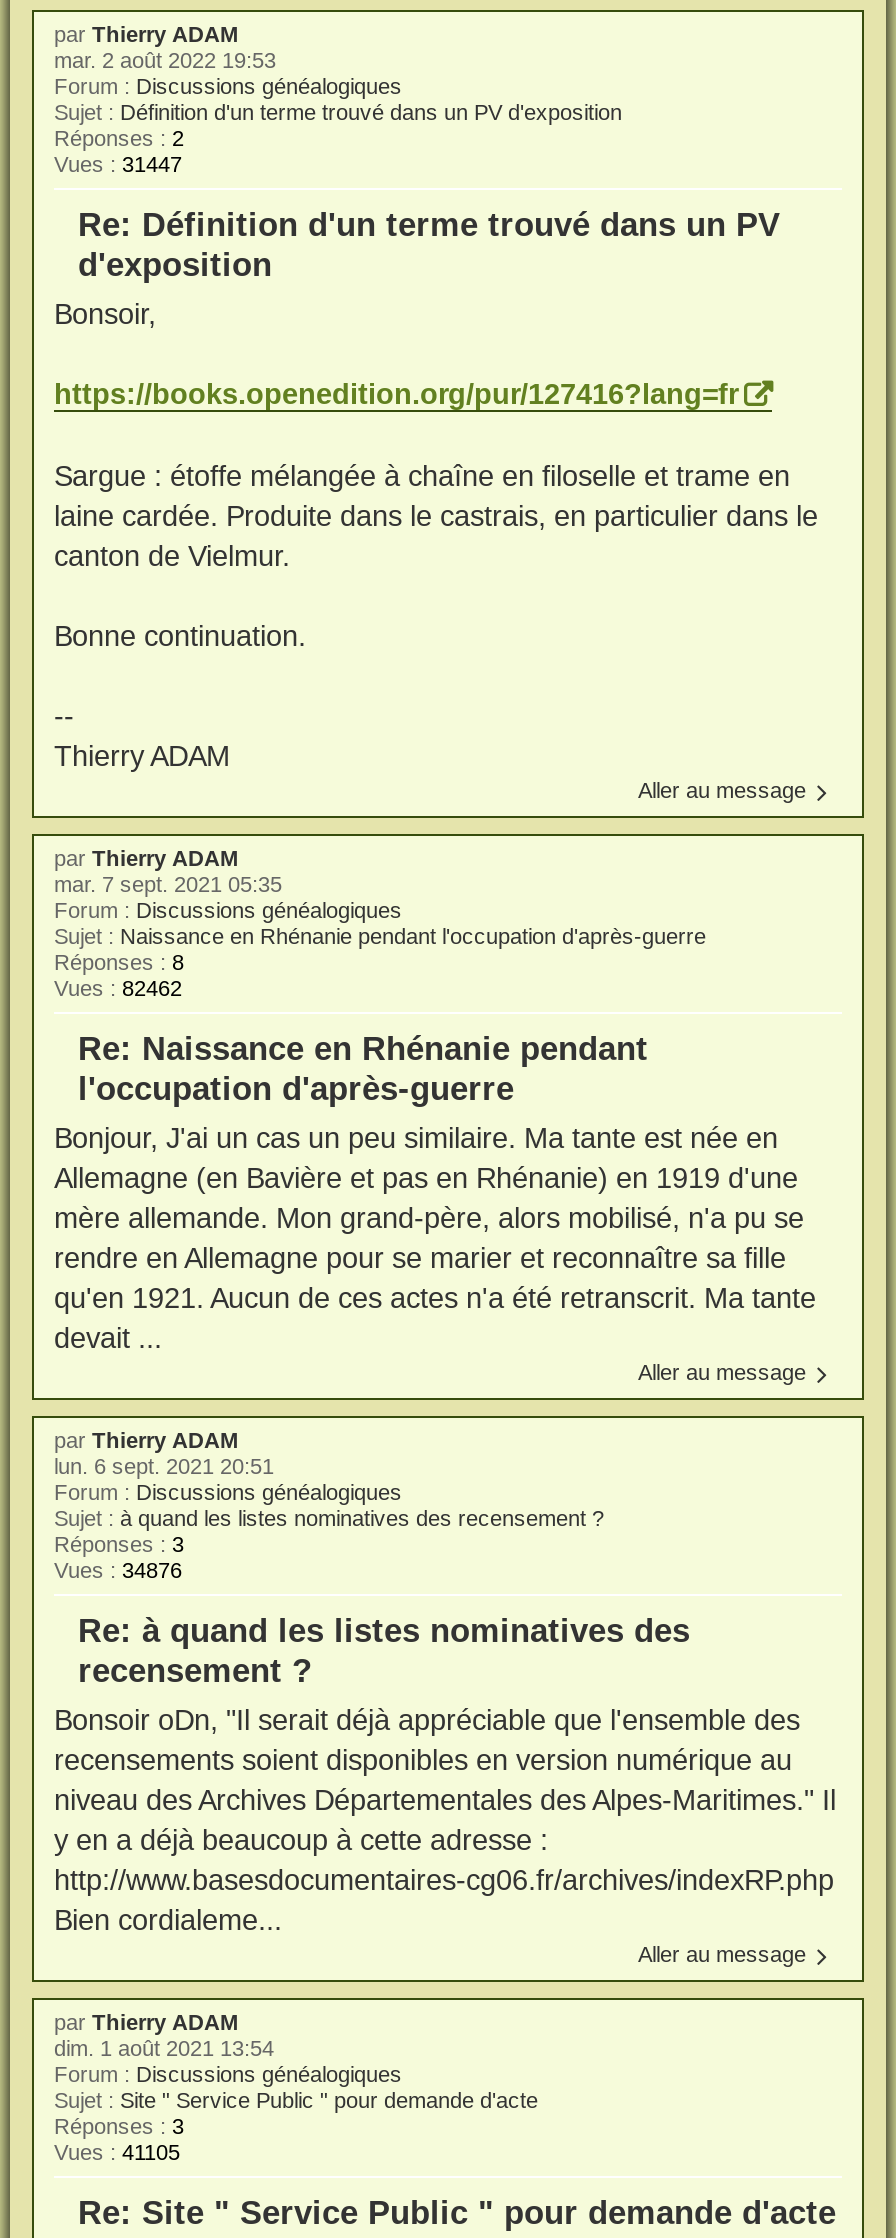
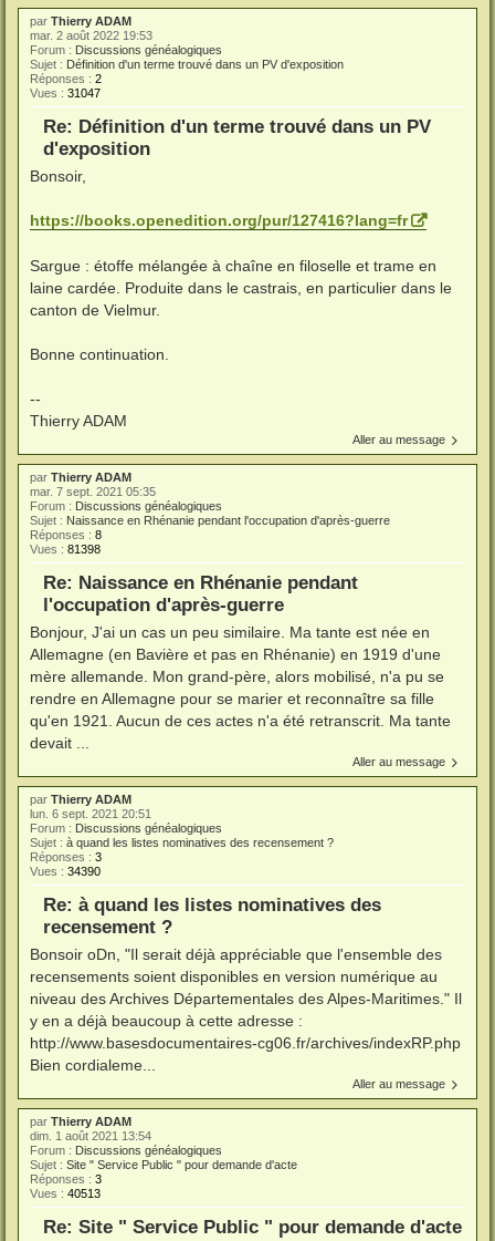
- Vues : 31447
+ Vues : 31047

- Vues : 82462
+ Vues : 81398

- Vues : 34876
+ Vues : 34390

- Vues : 41105
+ Vues : 40513
